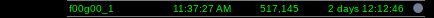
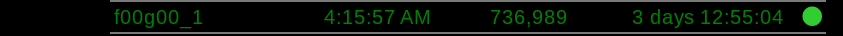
- 11:37:27 AM
+ 4:15:57 AM

- 517,145
+ 736,989

- 2 days 12:12:46
+ 3 days 12:55:04
